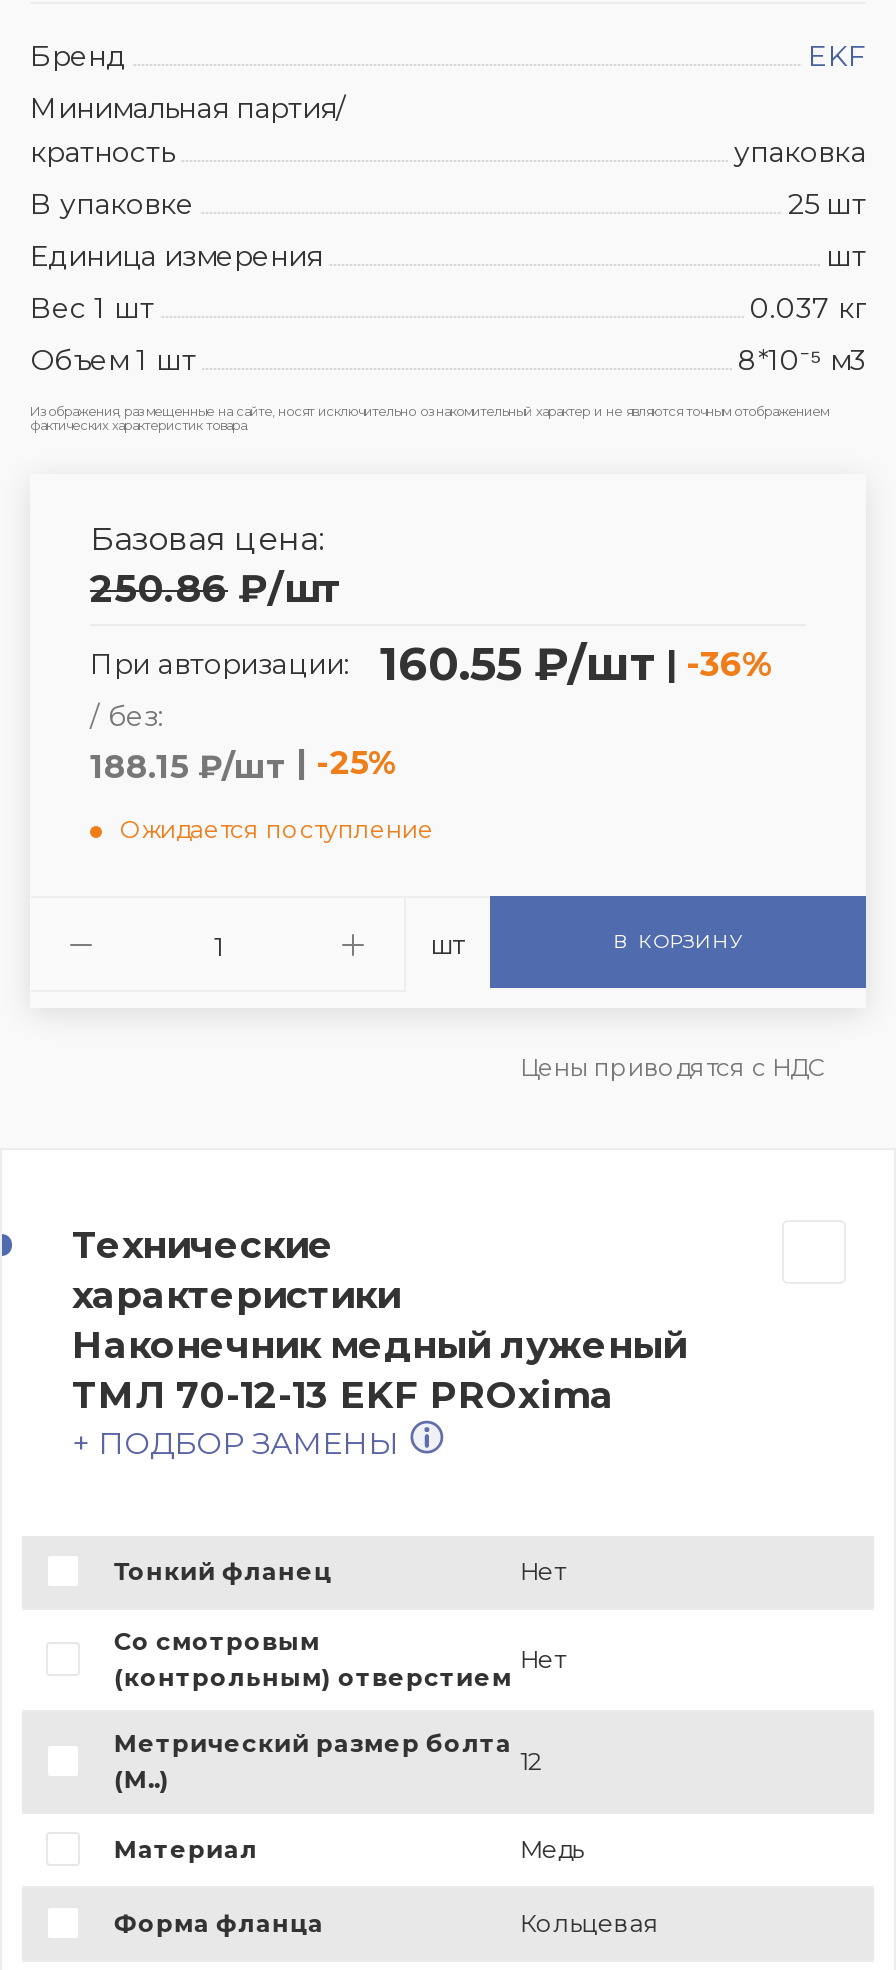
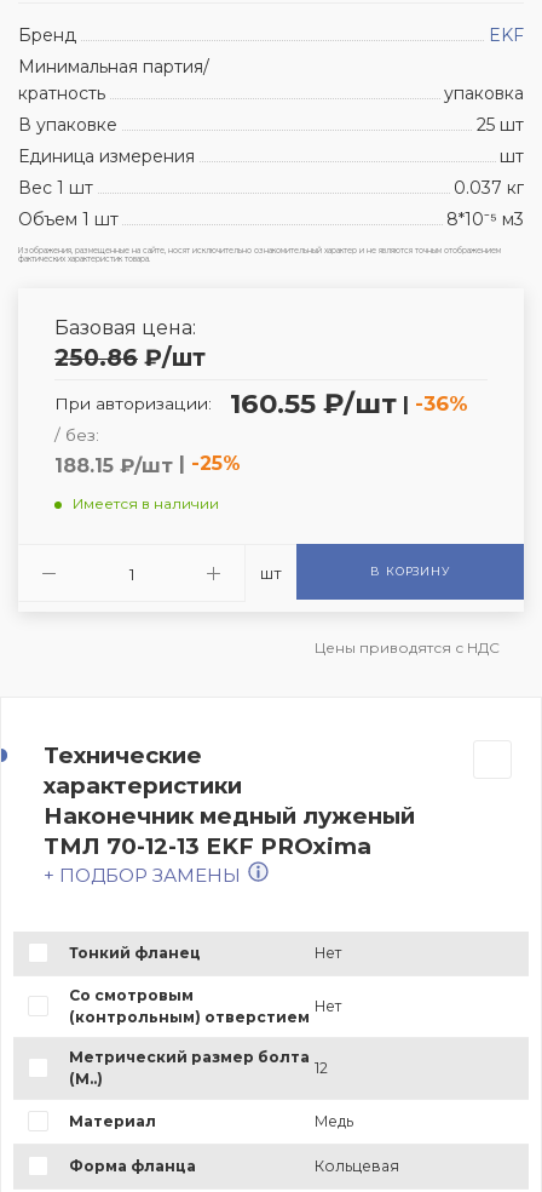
- Ожидается поступление
+ Имеется в наличии
